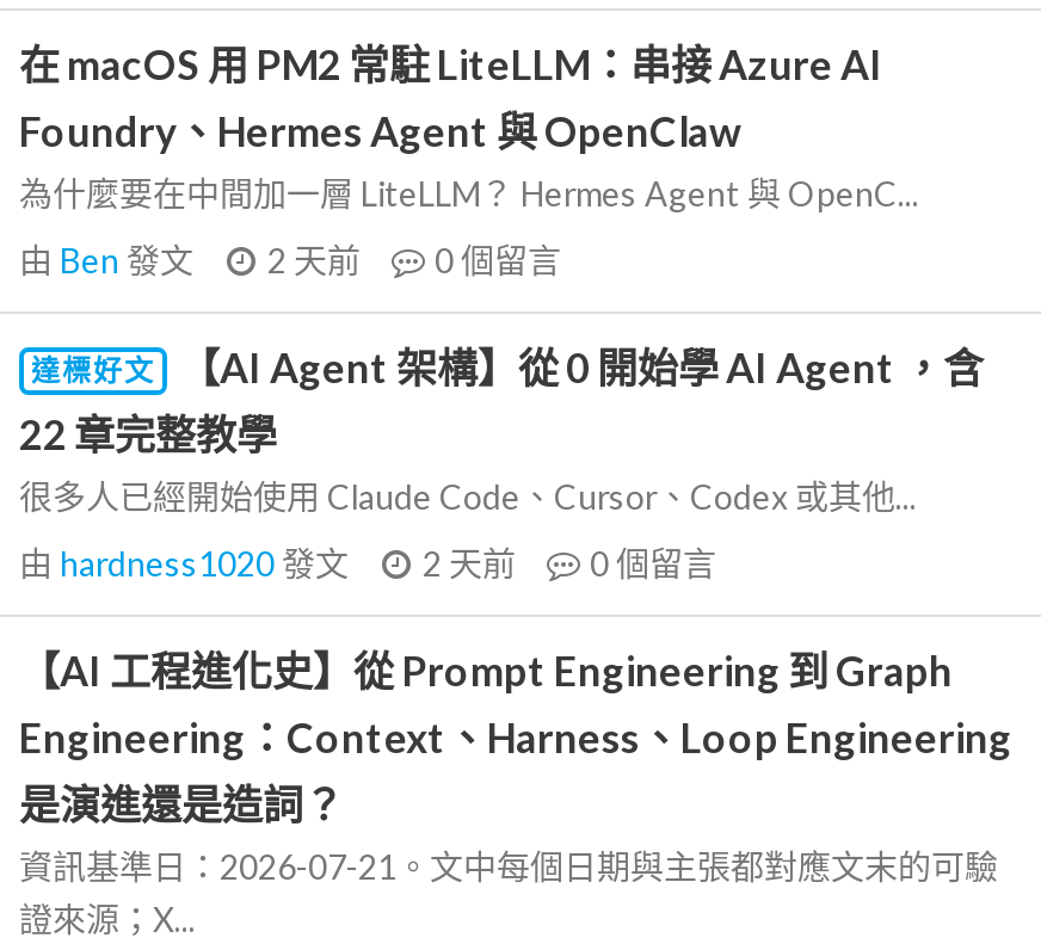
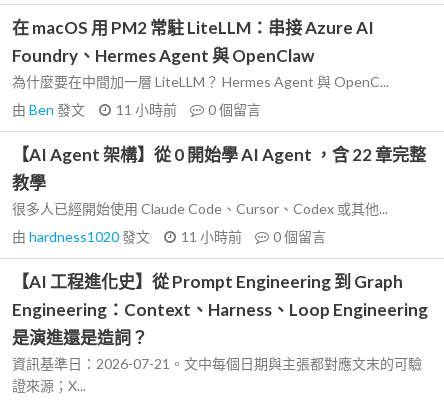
- 由Ben發文 2 天前 0個留言
+ 由Ben發文 11 小時前 0個留言

- 達標好文
- 【AI Agent 架構】從 0 開始學 AI Agent ，含
- 22 章完整教學
+ 【AI Agent 架構】從 0 開始學 AI Agent ，含 22 章完整
+ 教學

- 由hardness1020發文 2 天前 0個留言
+ 由hardness1020發文 11 小時前 0個留言
